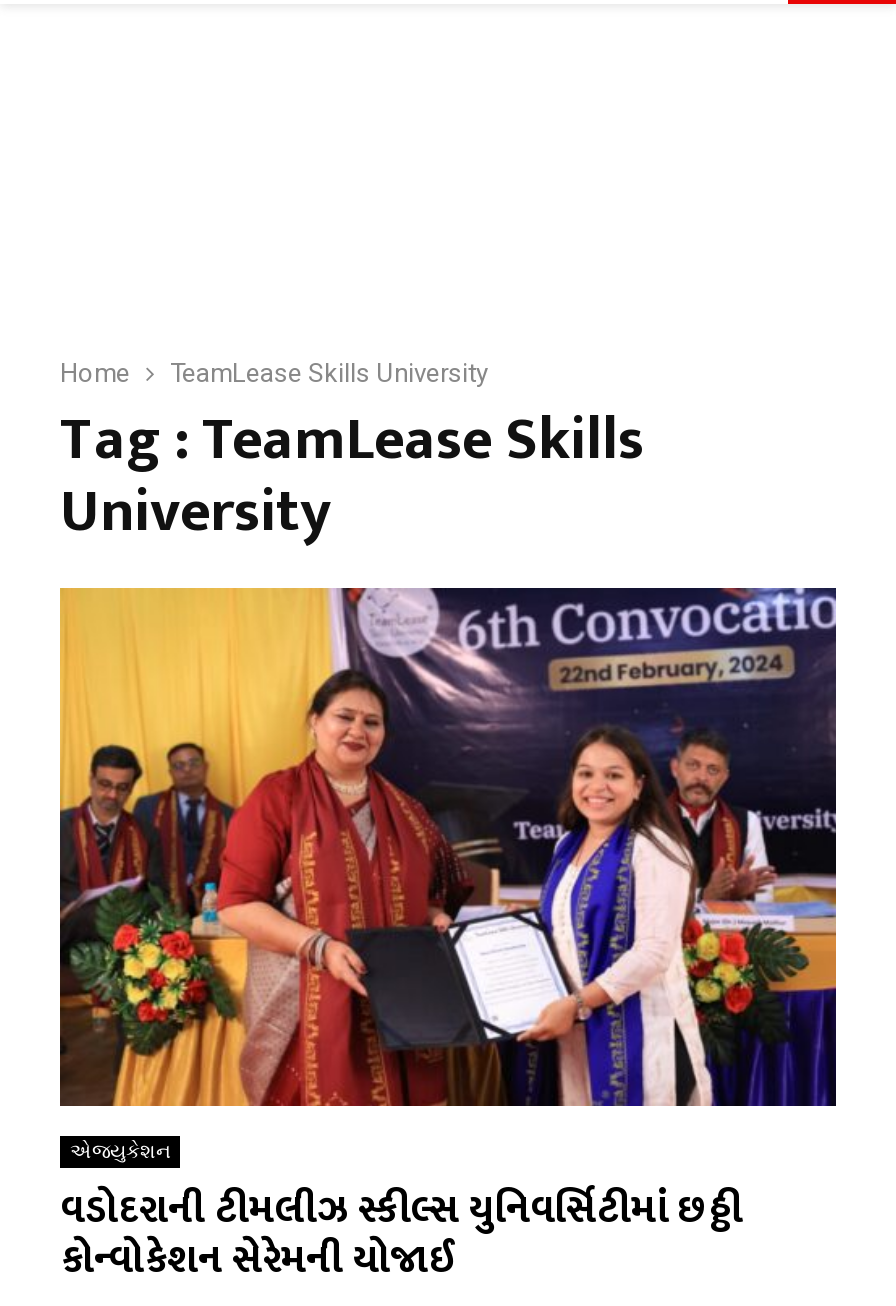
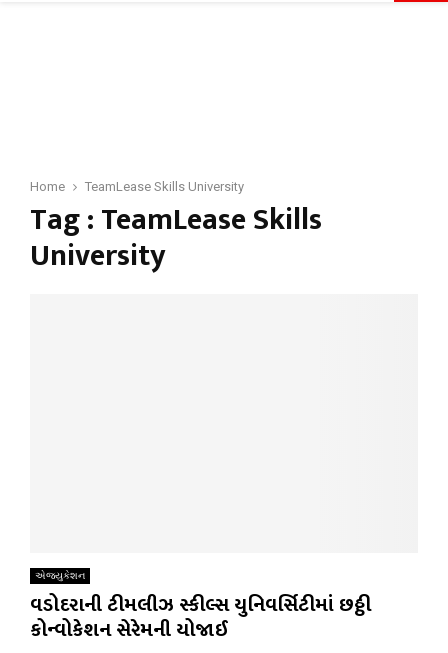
- [image]
